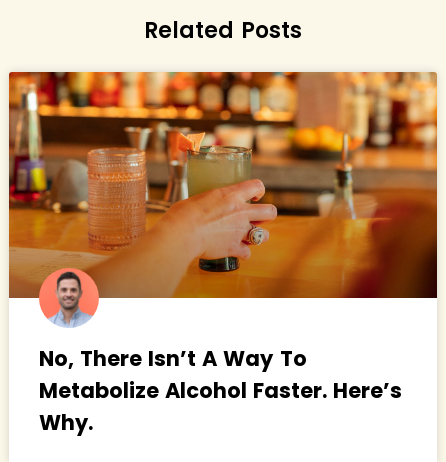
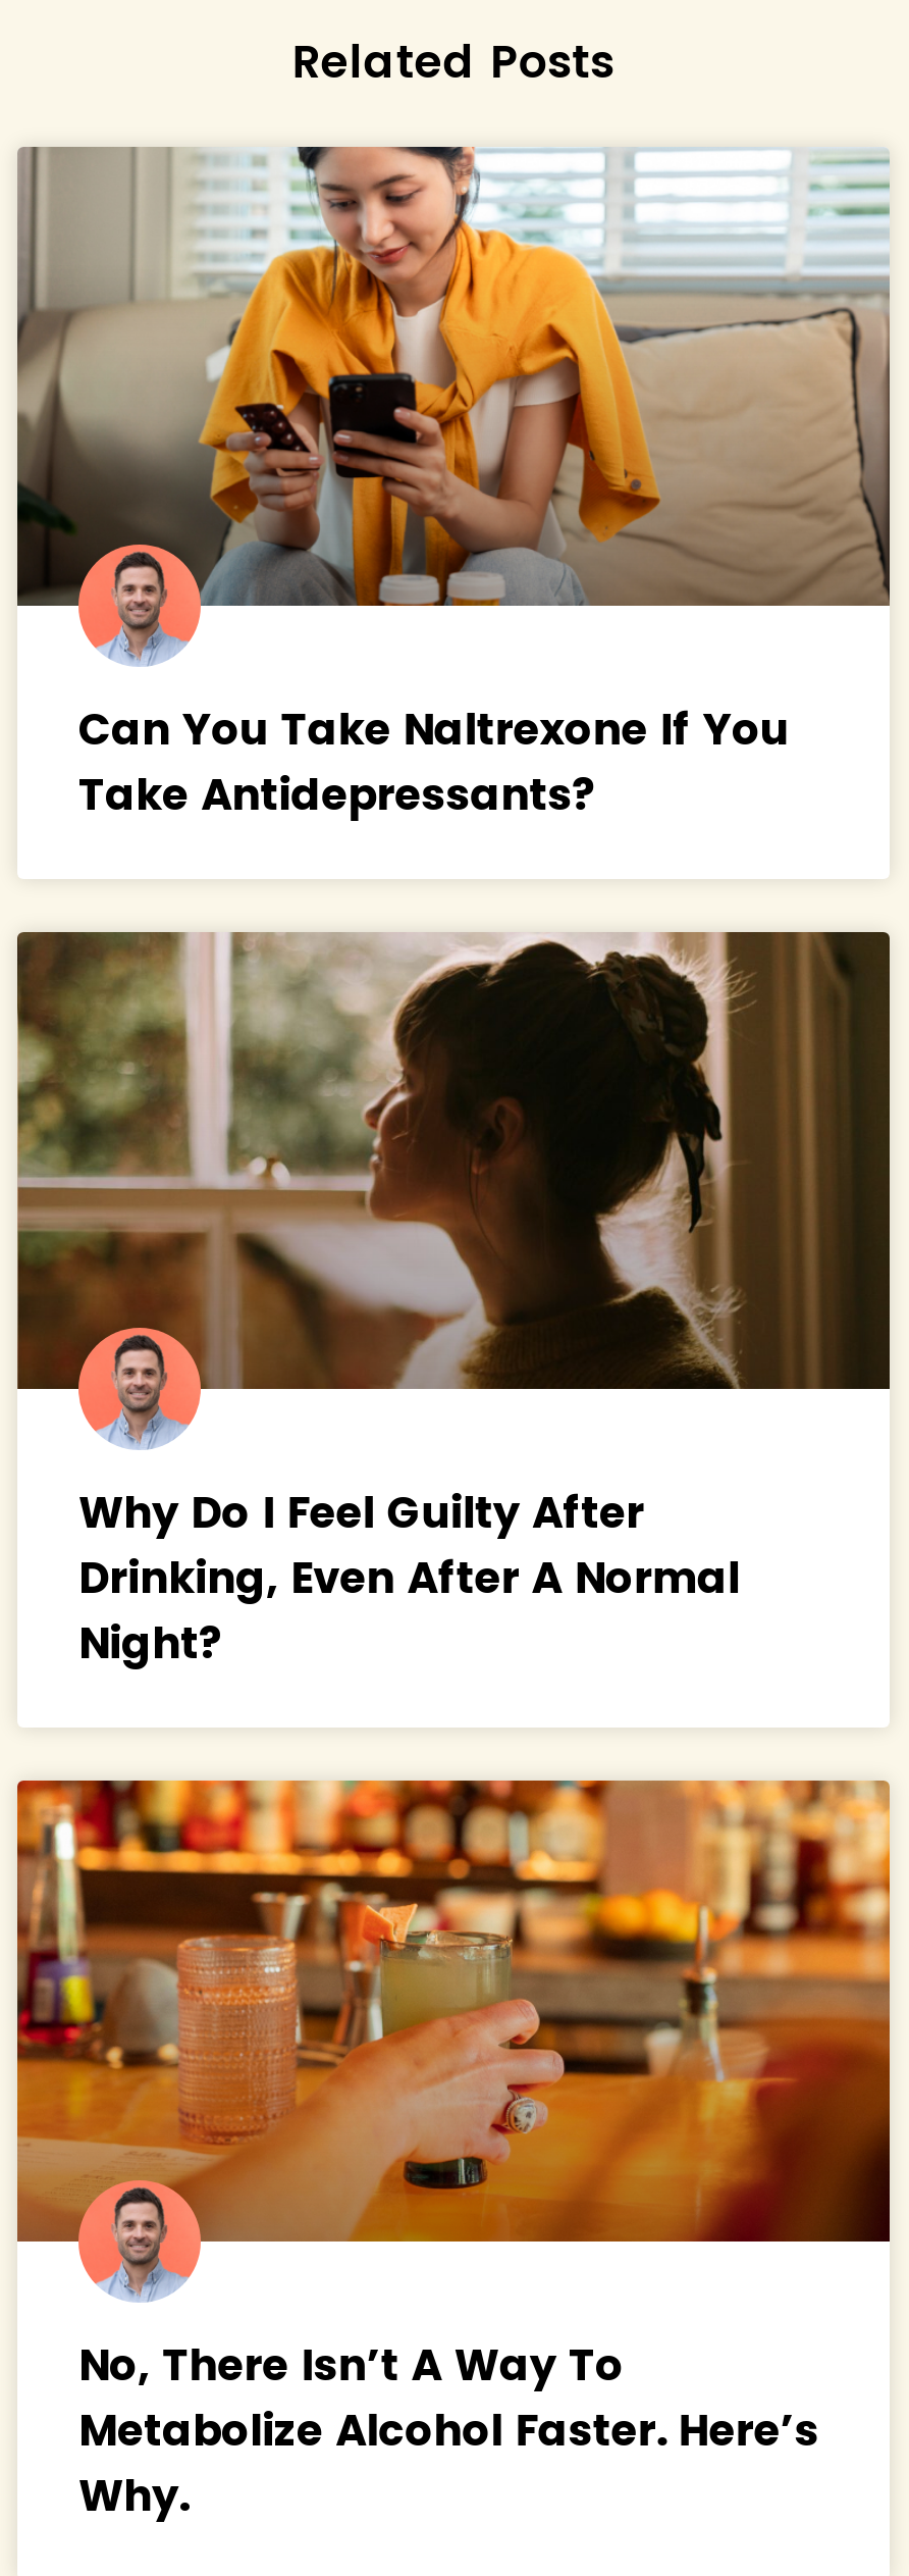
+ [image]
+ Why Do I Feel Guilty After
+ Drinking, Even After A Normal
+ Night?

+ [image]

+ Can You Take Naltrexone If You
+ Take Antidepressants?
